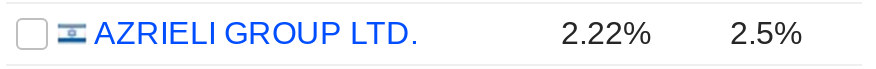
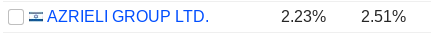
- 2.22%
+ 2.23%

- 2.5%
+ 2.51%
